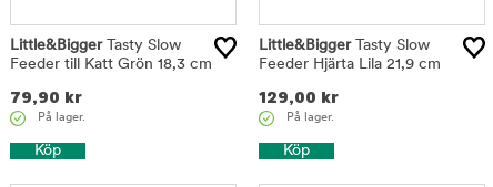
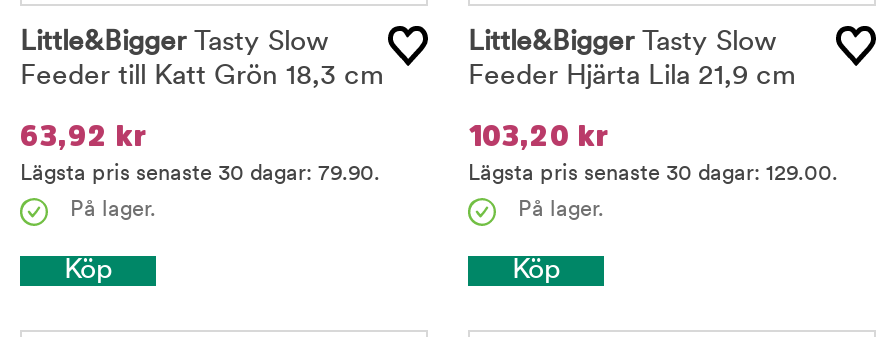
- 79,90 kr
+ 63,92 kr
+ Lägsta pris senaste 30 dagar: 79.90.

- 129,00 kr
+ 103,20 kr
+ Lägsta pris senaste 30 dagar: 129.00.
